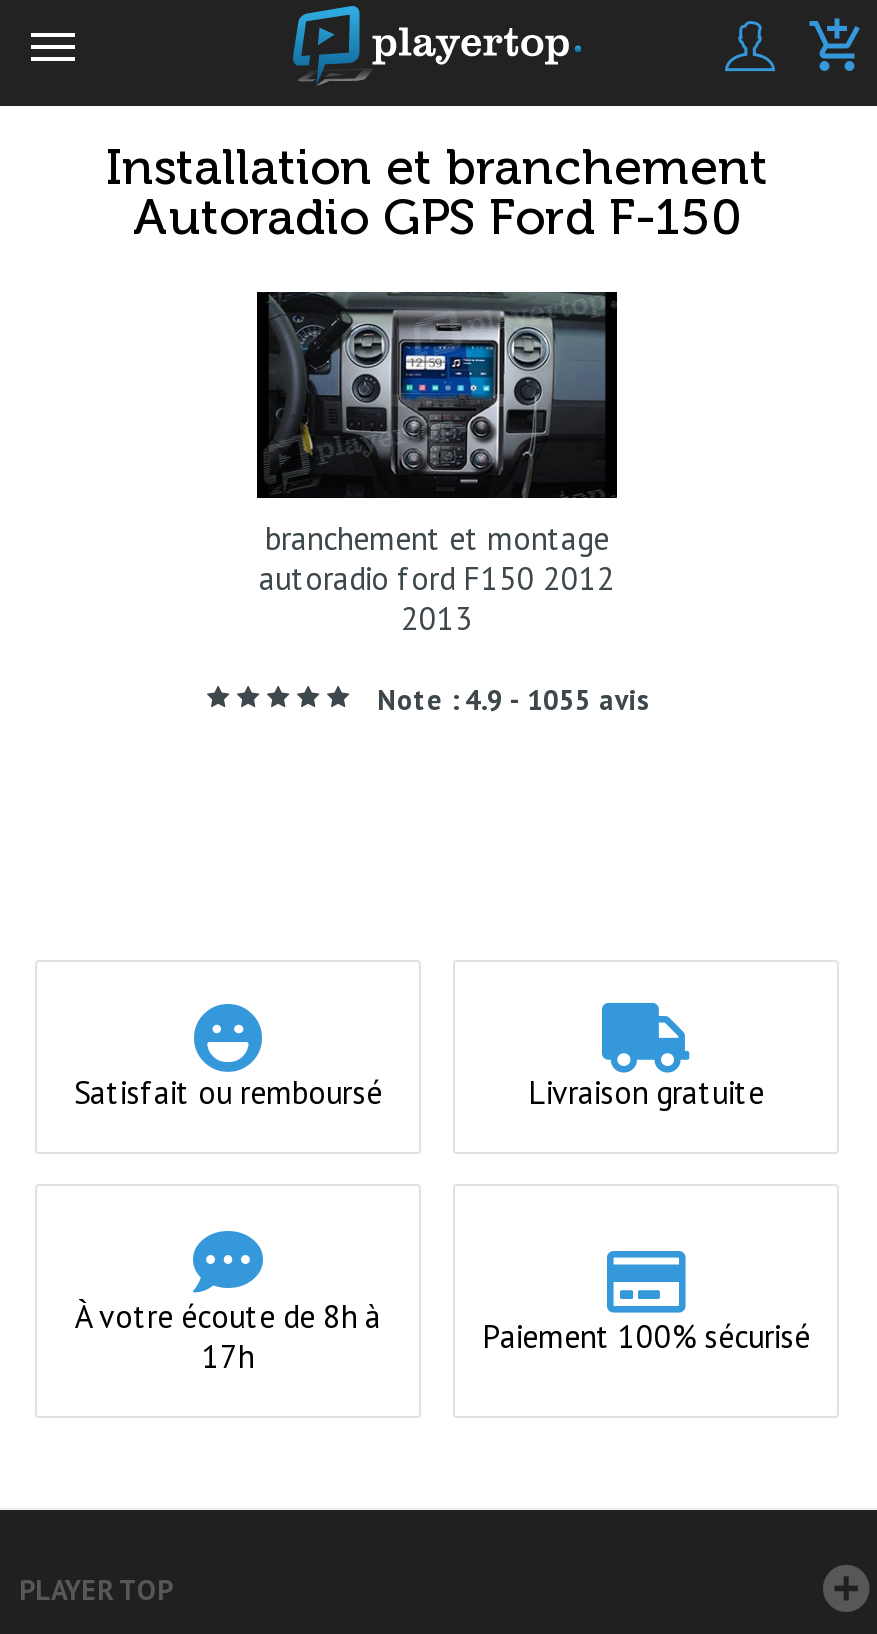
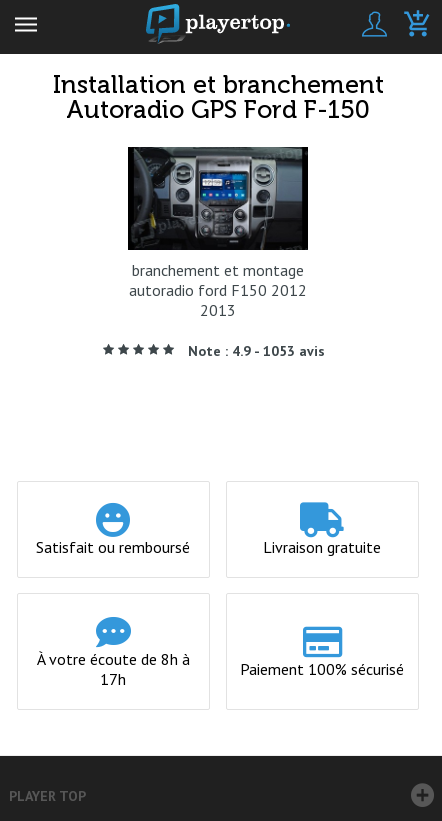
- Note : 4.9 - 1055 avis
+ Note : 4.9 - 1053 avis
